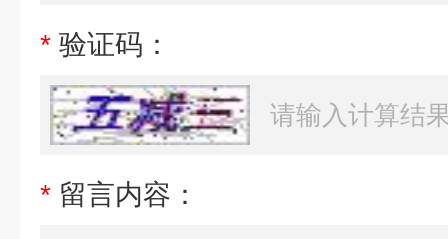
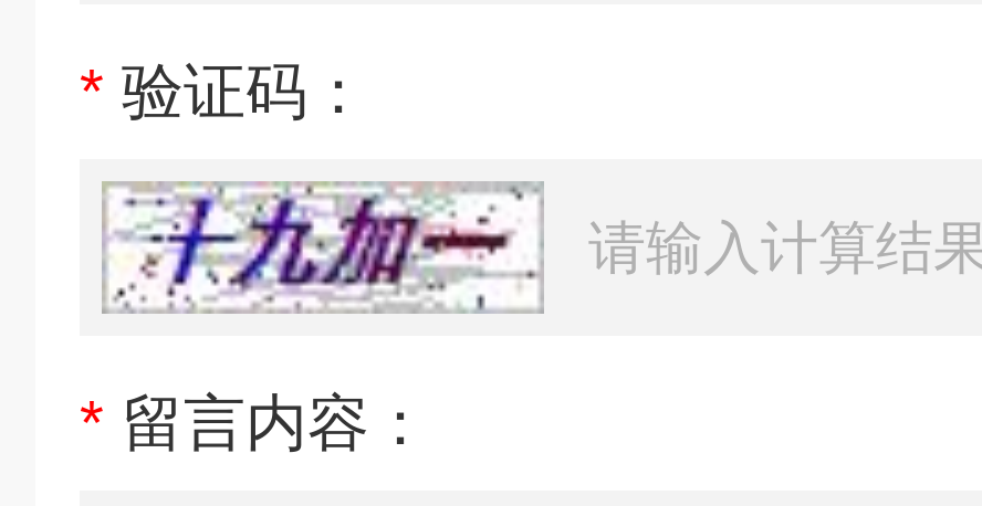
- [image]
+ [image]
